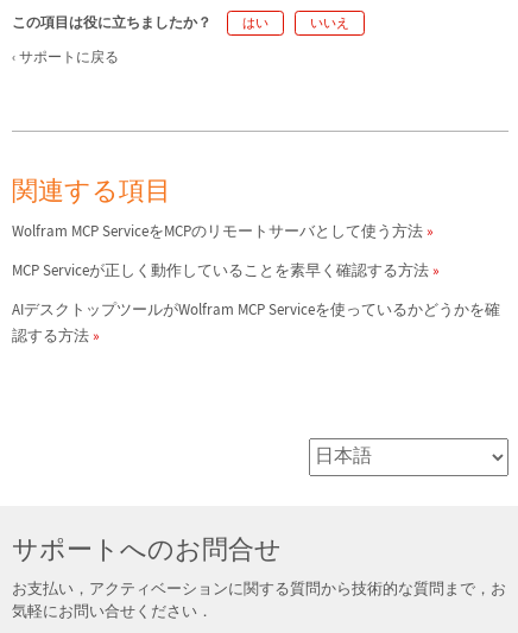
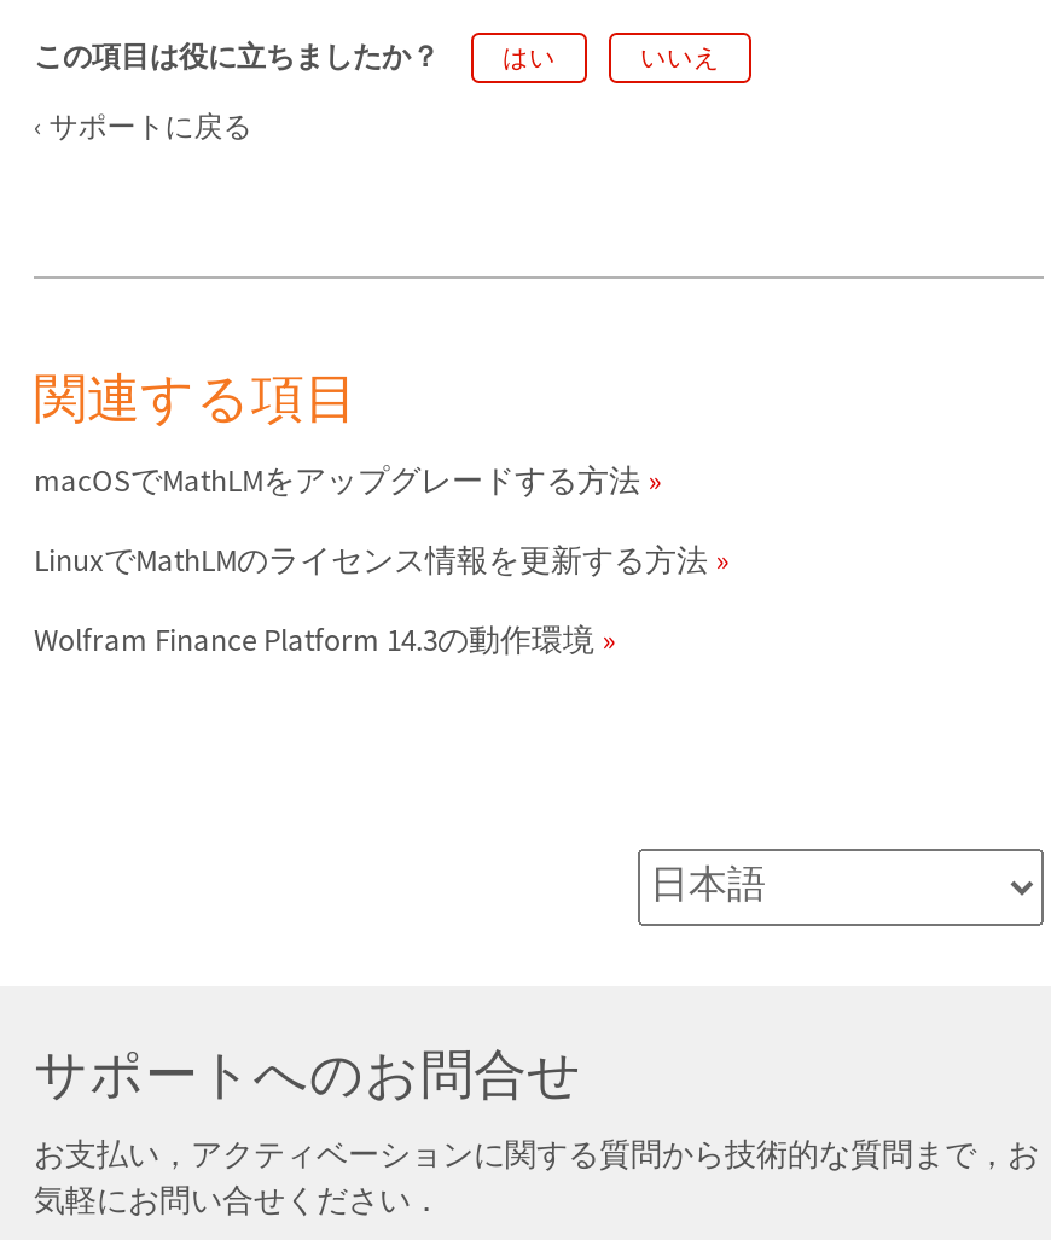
- Wolfram MCP ServiceをMCPのリモートサーバとして使う方法
+ macOSでMathLMをアップグレードする方法

- MCP Serviceが正しく動作していることを素早く確認する方法
+ LinuxでMathLMのライセンス情報を更新する方法

- AIデスクトップツールがWolfram MCP Serviceを使っているかどうかを確
- 認する方法
+ Wolfram Finance Platform 14.3の動作環境
